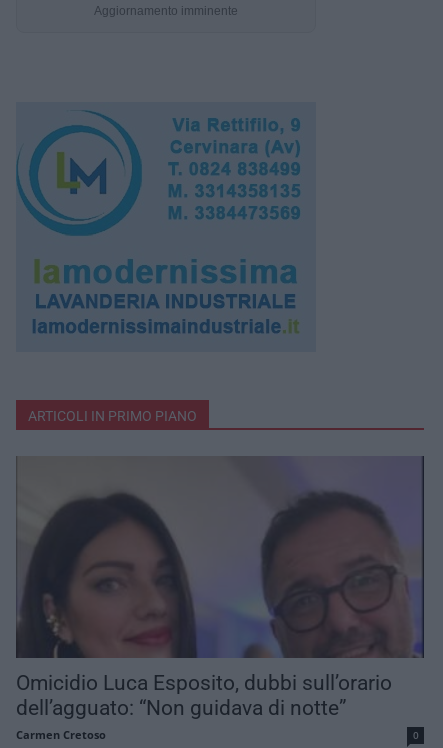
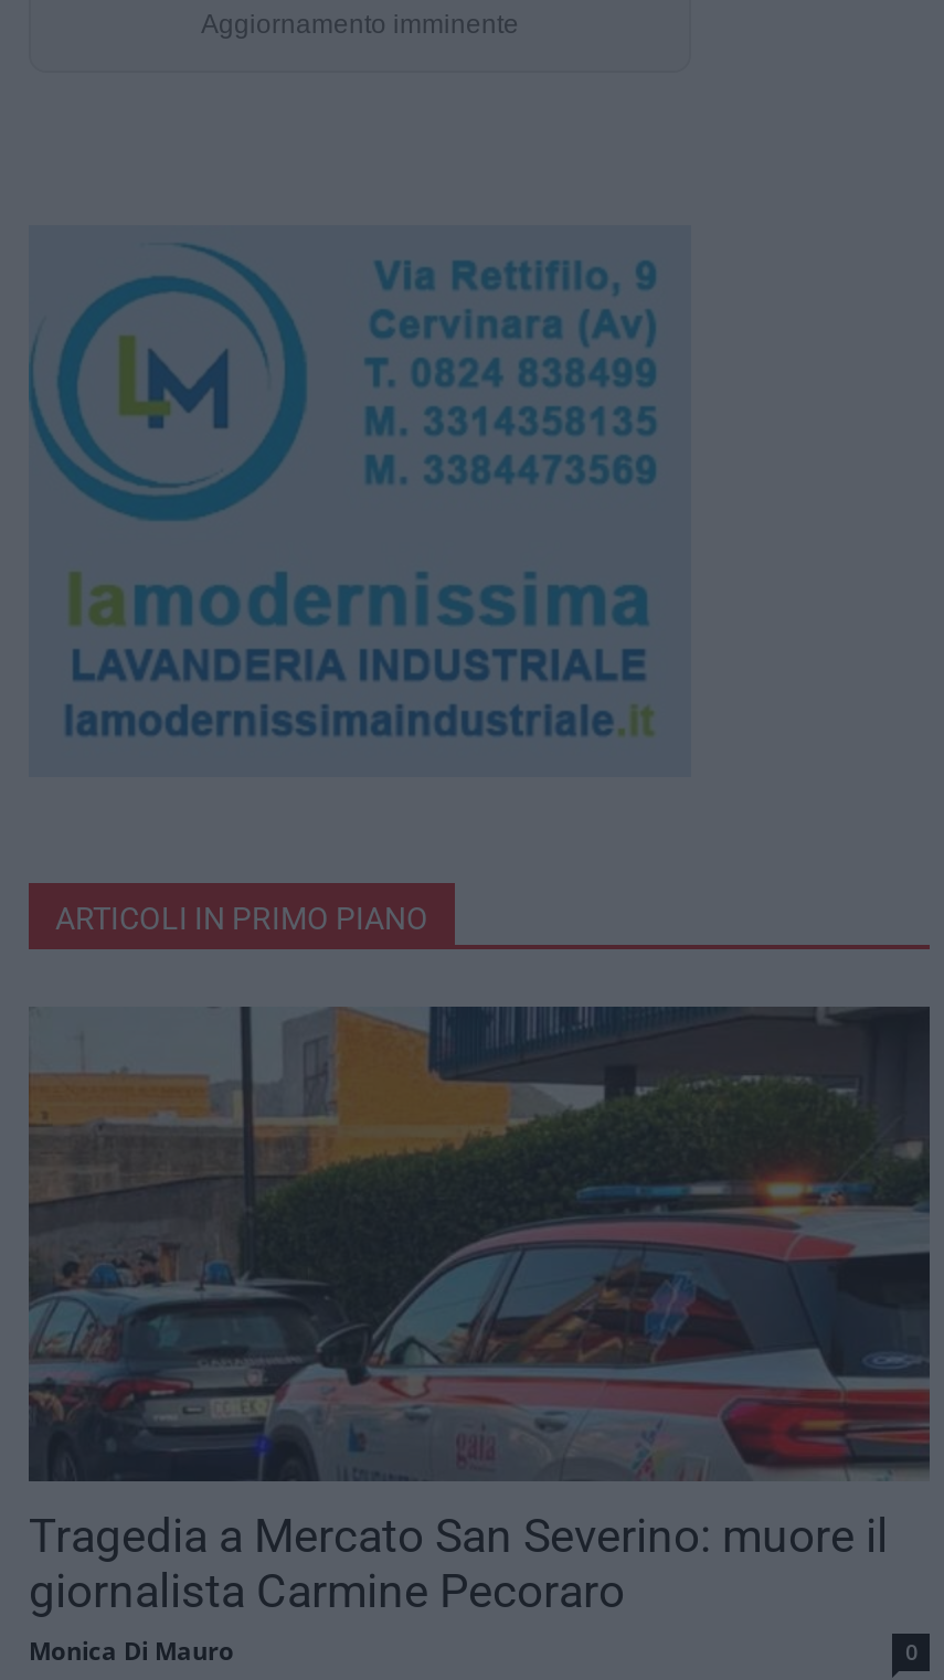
- [image]
- Omicidio Luca Esposito, dubbi sull’orario
- dell’agguato: “Non guidava di notte”
- Carmen Cretoso
+ [image]
+ Tragedia a Mercato San Severino: muore il
+ giornalista Carmine Pecoraro
+ Monica Di Mauro
